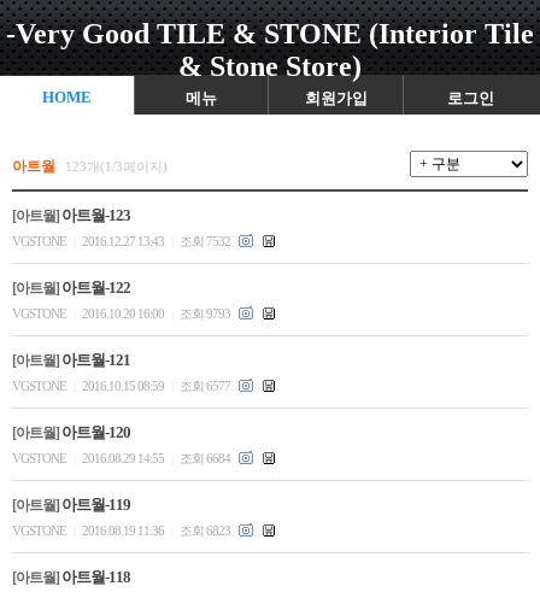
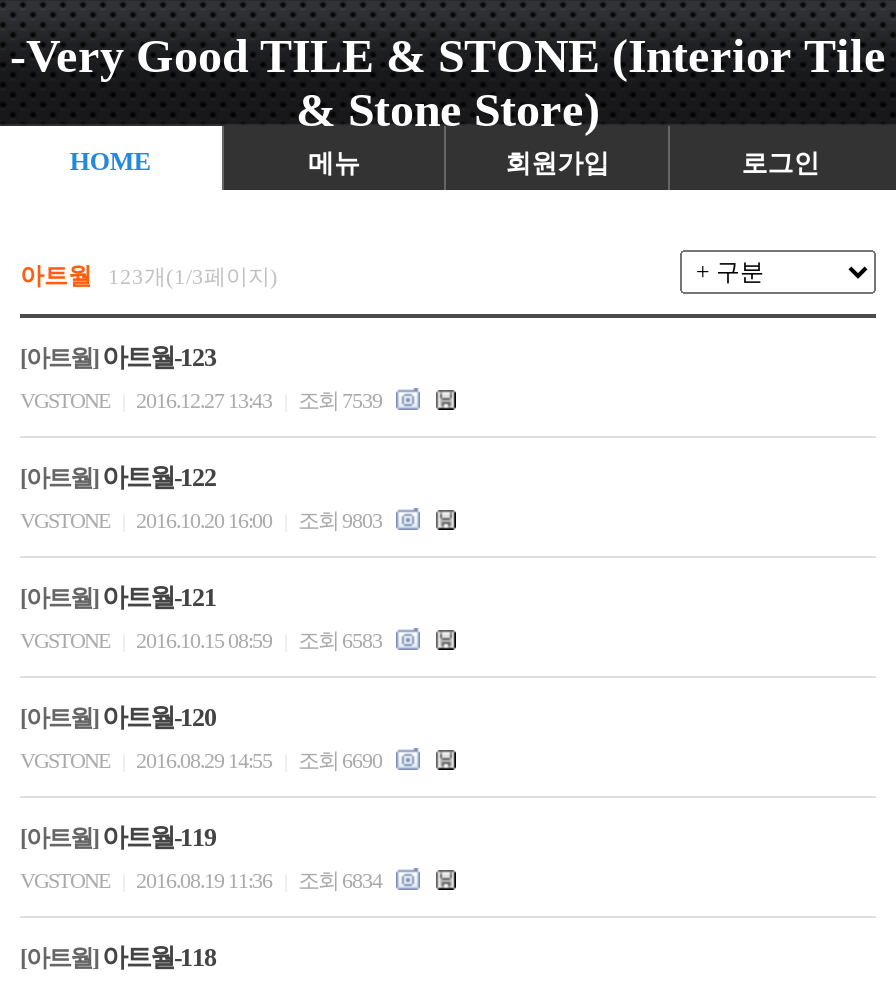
- VGSTONE 2016.12.27 13:43 조회 7532
+ VGSTONE 2016.12.27 13:43 조회 7539

- VGSTONE 2016.10.20 16:00 조회 9793
+ VGSTONE 2016.10.20 16:00 조회 9803

- VGSTONE 2016.10.15 08:59 조회 6577
+ VGSTONE 2016.10.15 08:59 조회 6583

- VGSTONE 2016.08.29 14:55 조회 6684
+ VGSTONE 2016.08.29 14:55 조회 6690

- VGSTONE 2016.08.19 11:36 조회 6823
+ VGSTONE 2016.08.19 11:36 조회 6834
